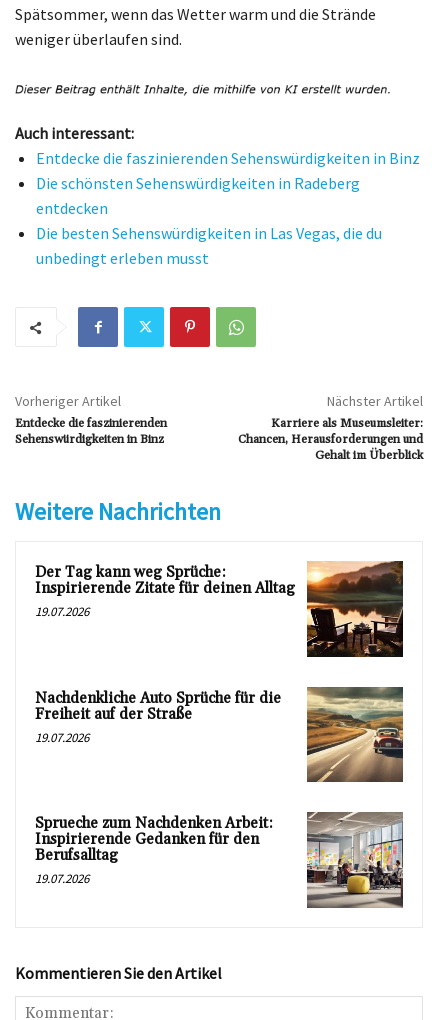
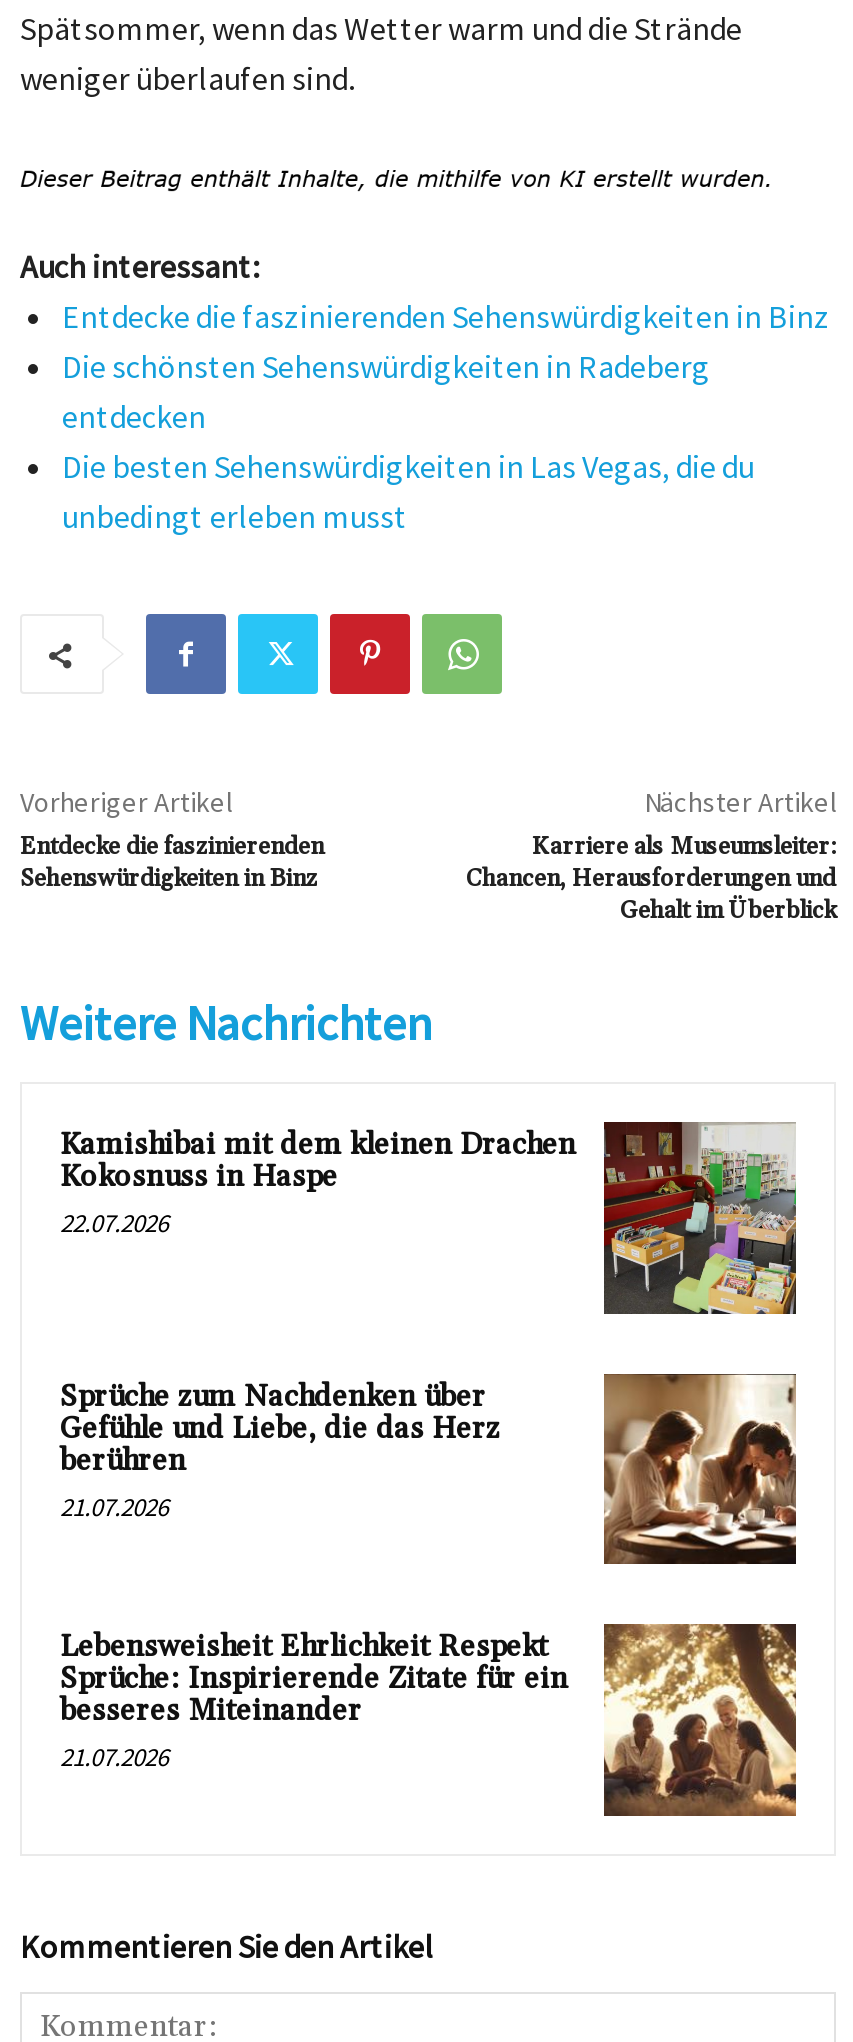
- [image]
- Der Tag kann weg Sprüche:
- Inspirierende Zitate für deinen Alltag
- 19.07.2026
+ [image]
+ Kamishibai mit dem kleinen Drachen
+ Kokosnuss in Haspe
+ 22.07.2026

- Nachdenkliche Auto Sprüche für die
- Freiheit auf der Straße
- 19.07.2026
+ Sprüche zum Nachdenken über
+ Gefühle und Liebe, die das Herz
+ berühren
+ 21.07.2026

- [image]
+ [image]

- [image]
- Sprueche zum Nachdenken Arbeit:
- Inspirierende Gedanken für den
- Berufsalltag
- 19.07.2026
+ [image]
+ Lebensweisheit Ehrlichkeit Respekt
+ Sprüche: Inspirierende Zitate für ein
+ besseres Miteinander
+ 21.07.2026
